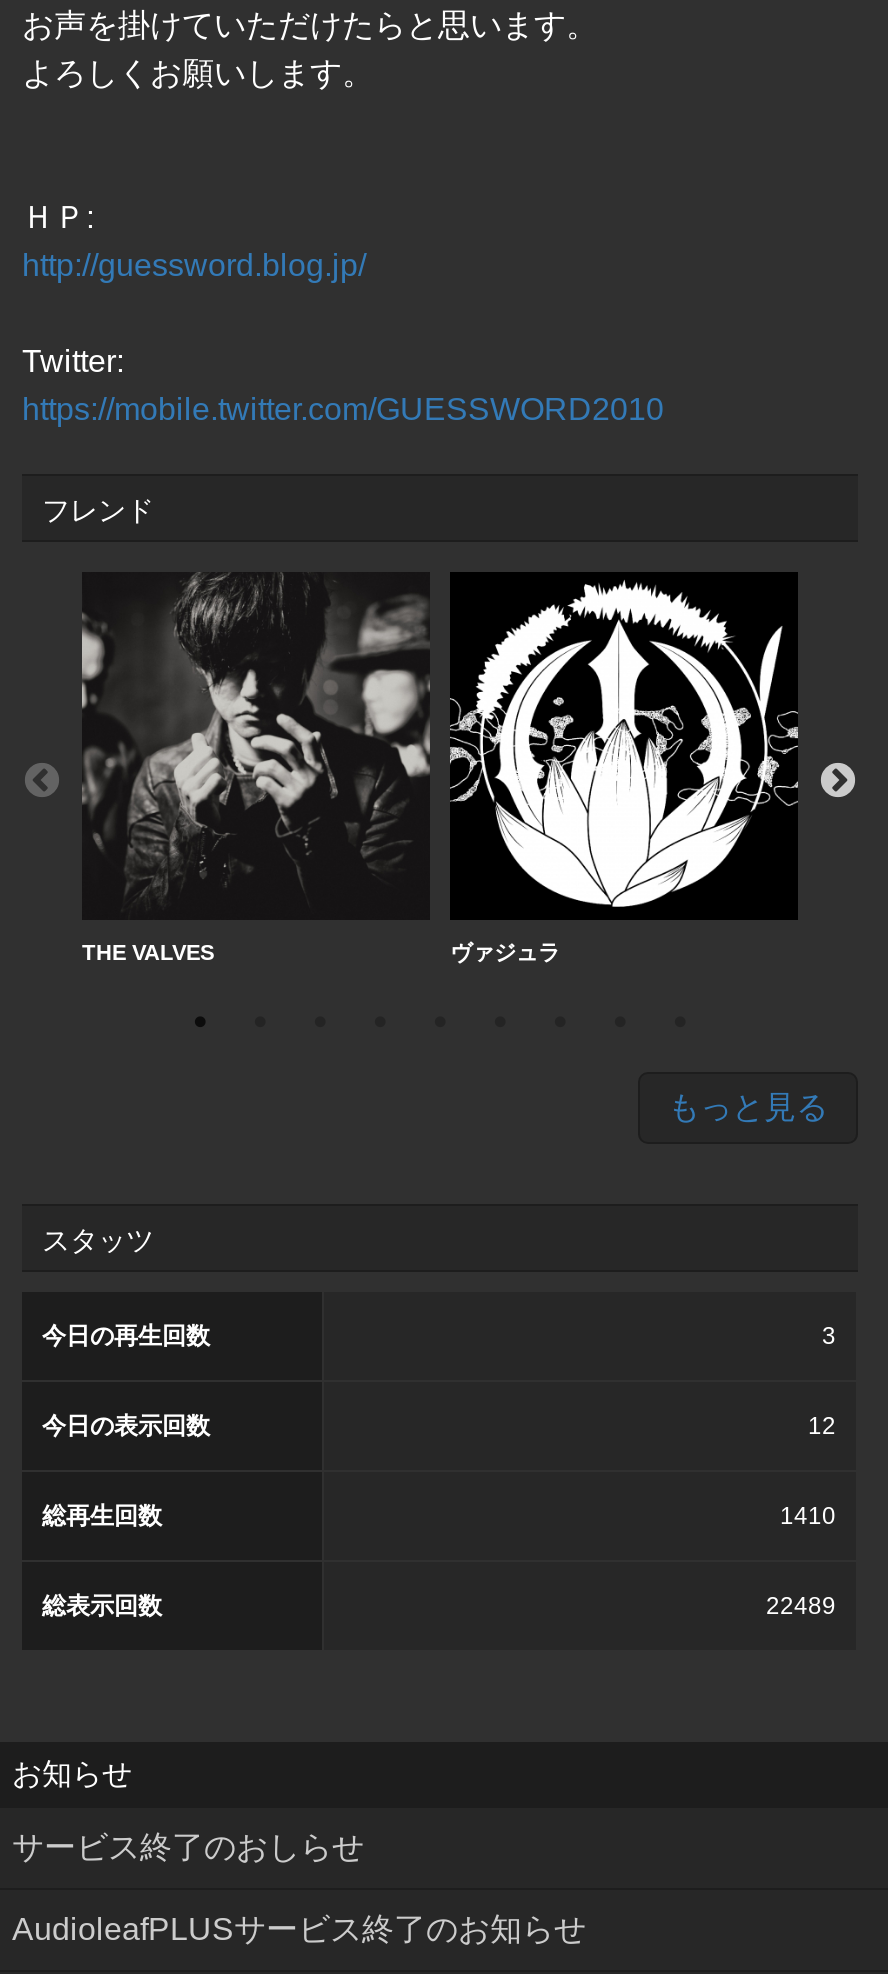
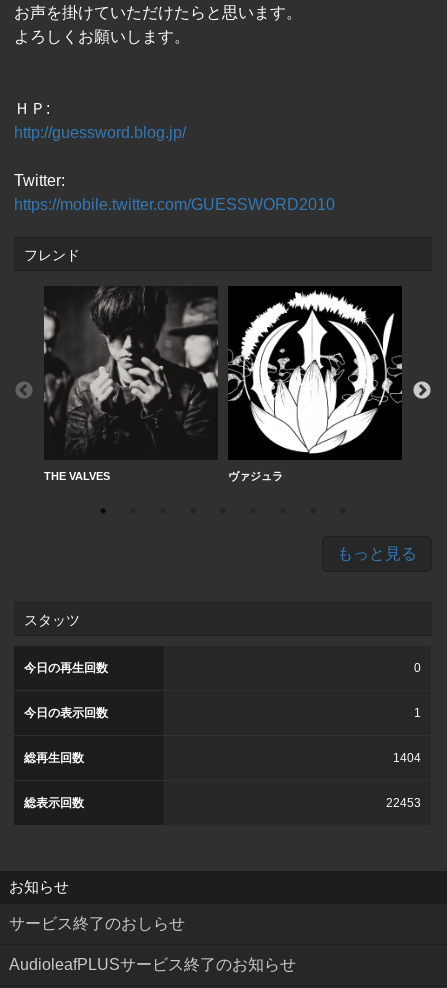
- 3
+ 0

- 12
+ 1

- 1410
+ 1404

- 22489
+ 22453
